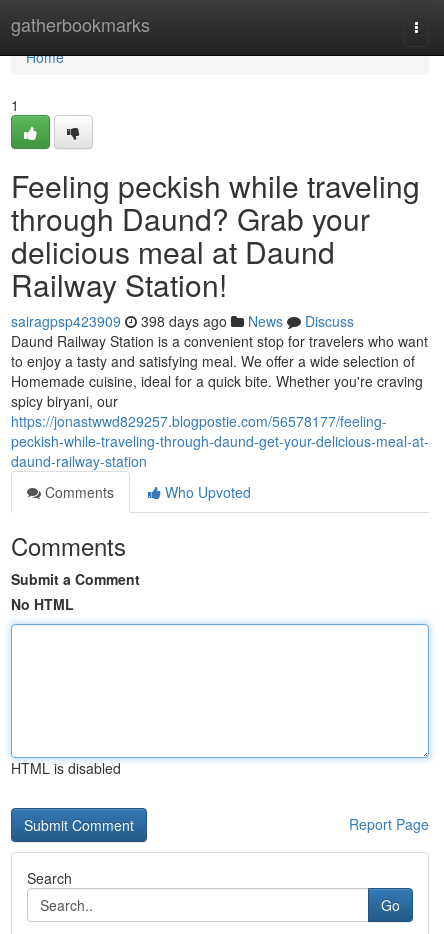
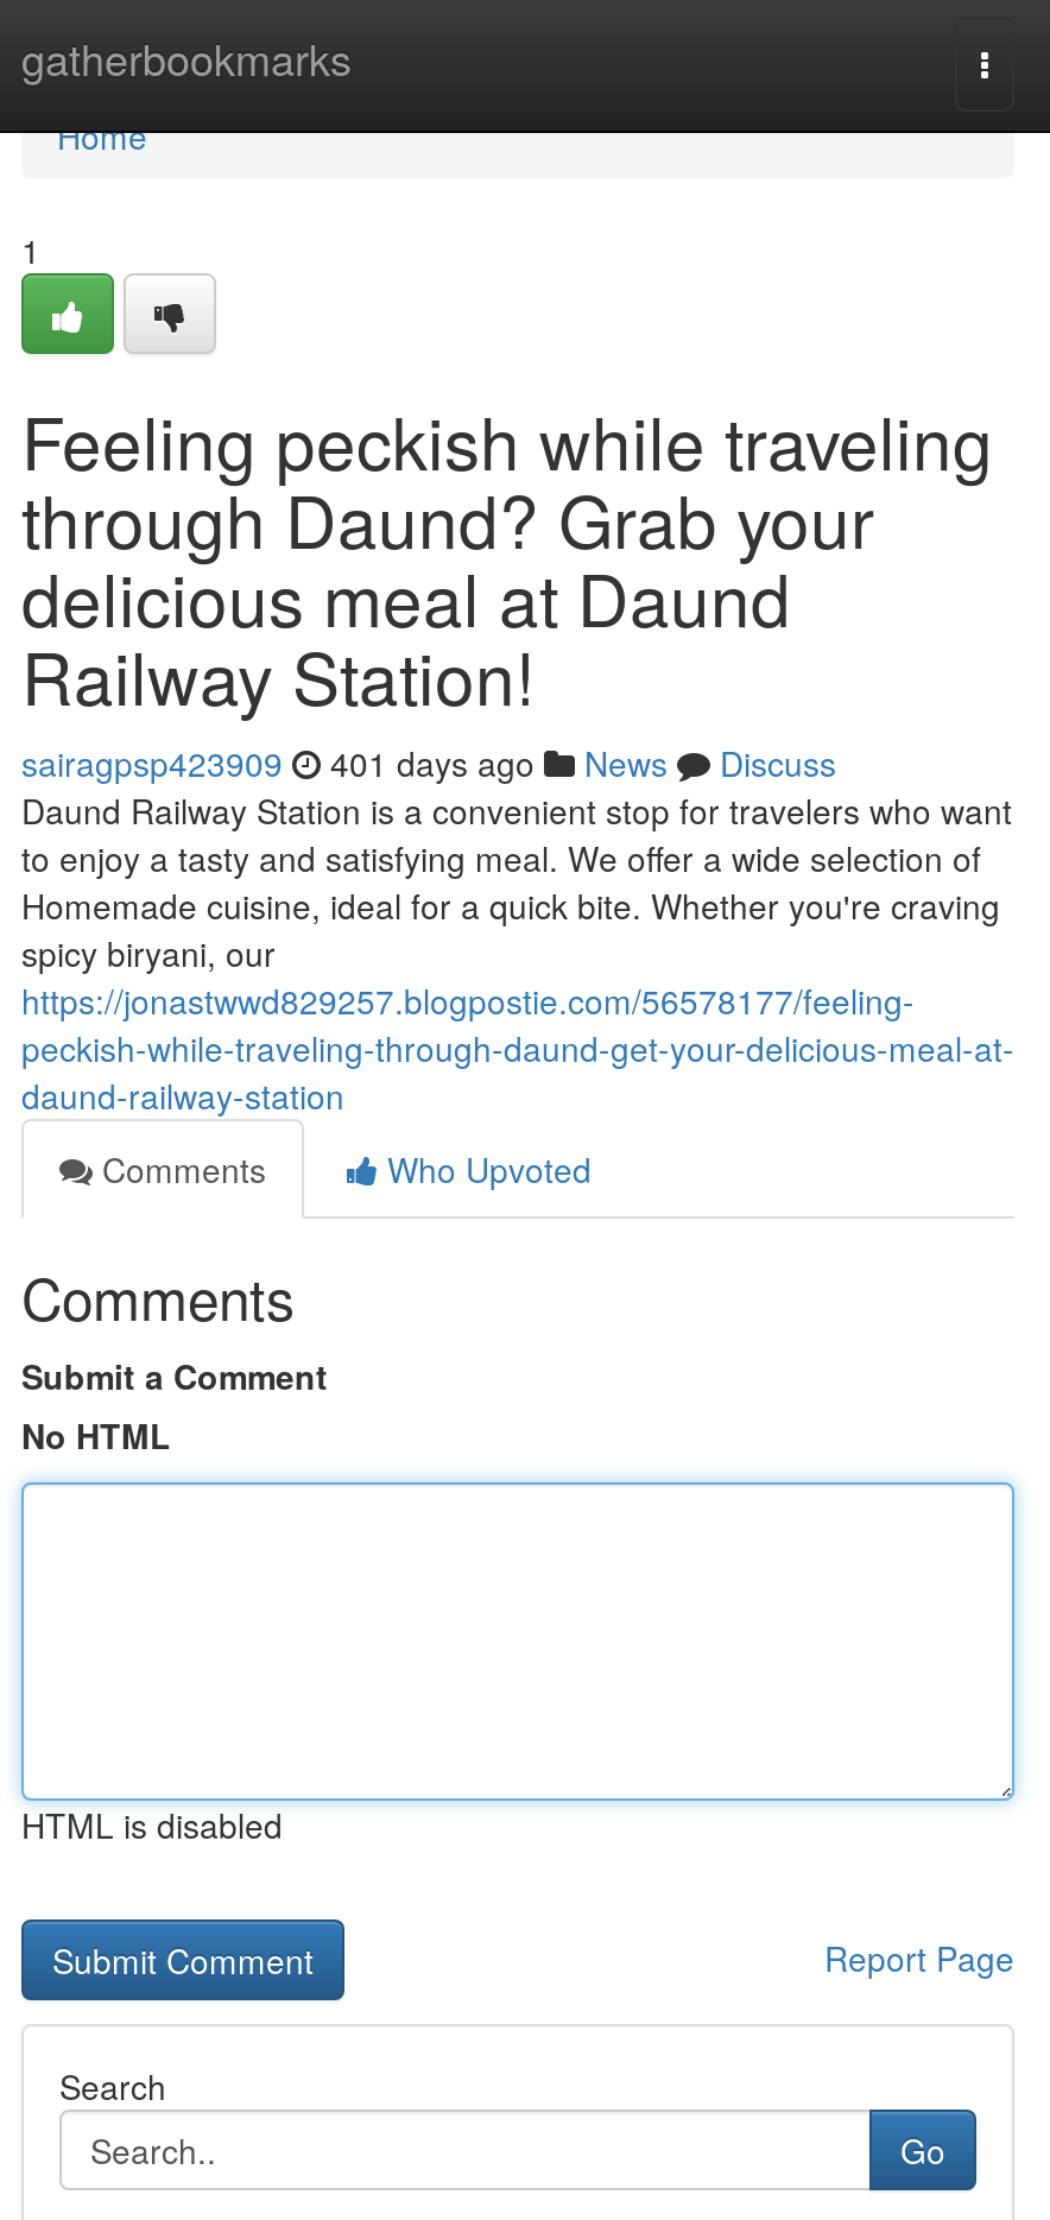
- sairagpsp423909 398 days ago News Discuss
+ sairagpsp423909 401 days ago News Discuss
